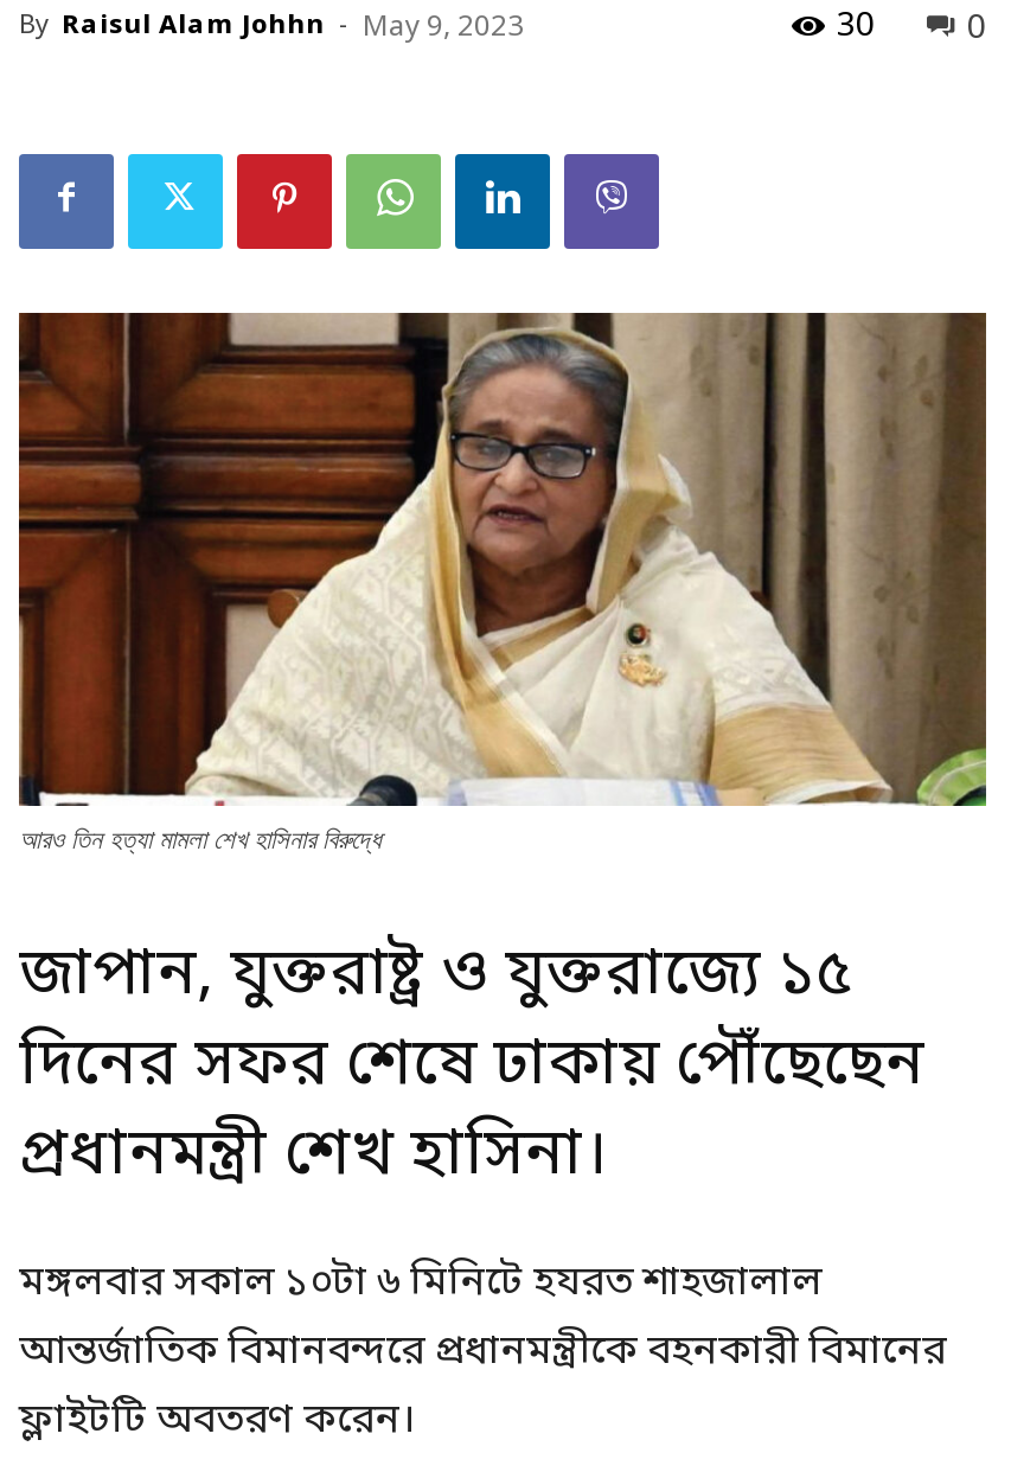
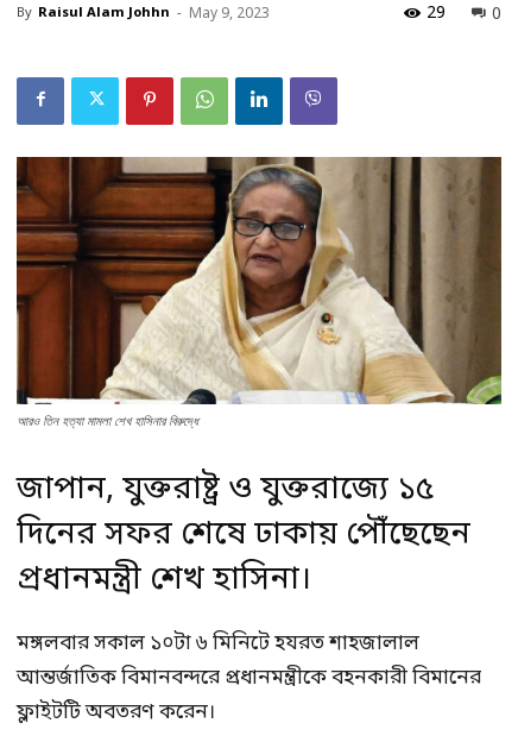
- 30
+ 29
